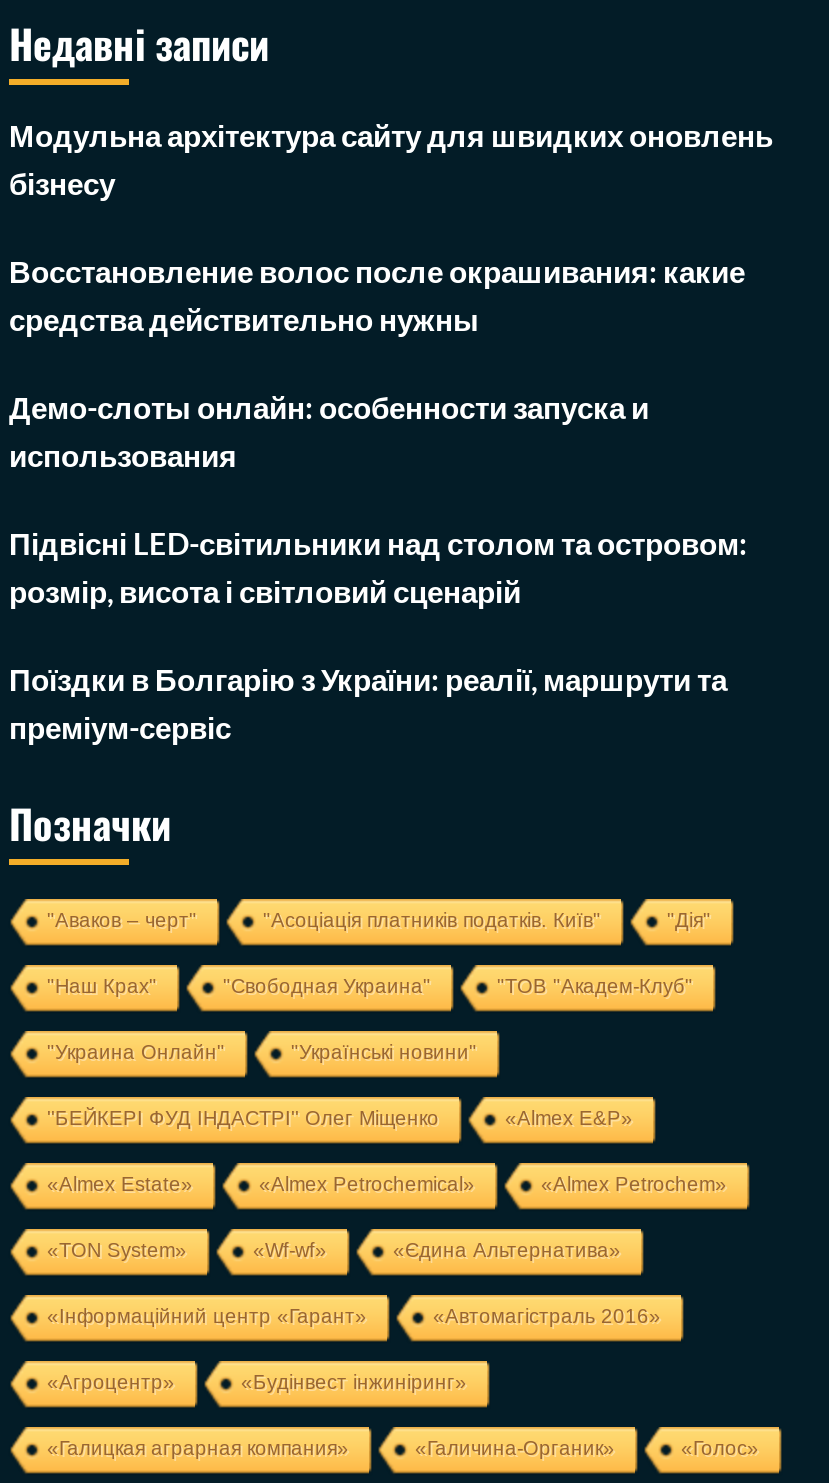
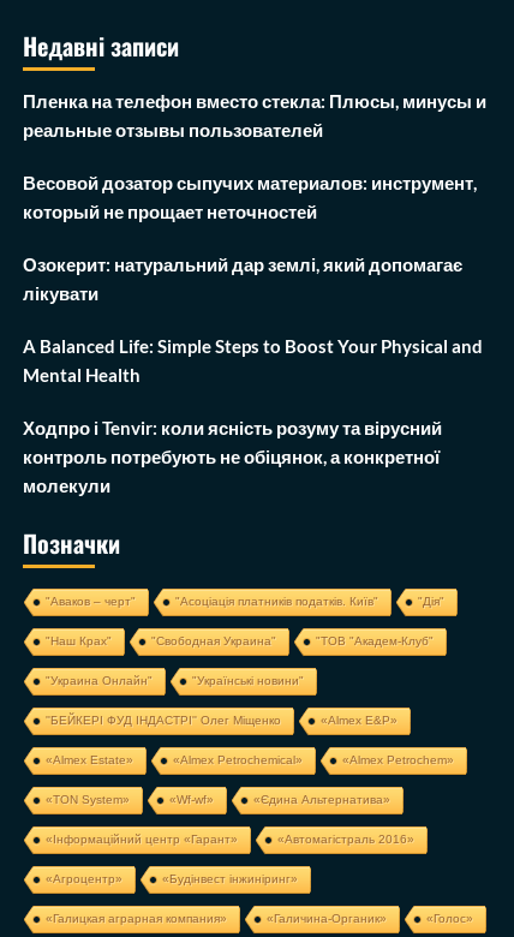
- Модульна архітектура сайту для швидких оновлень
- бізнесу
+ Пленка на телефон вместо стекла: Плюсы, минусы и
+ реальные отзывы пользователей

- Восстановление волос после окрашивания: какие
- средства действительно нужны
+ Весовой дозатор сыпучих материалов: инструмент,
+ который не прощает неточностей

- Демо-слоты онлайн: особенности запуска и
- использования
+ Озокерит: натуральний дар землі, який допомагає
+ лікувати

- Підвісні LED-світильники над столом та островом:
- розмір, висота і світловий сценарій
+ A Balanced Life: Simple Steps to Boost Your Physical and
+ Mental Health

- Поїздки в Болгарію з України: реалії, маршрути та
- преміум-сервіс
+ Ходпро і Tenvir: коли ясність розуму та вірусний
+ контроль потребують не обіцянок, а конкретної
+ молекули
